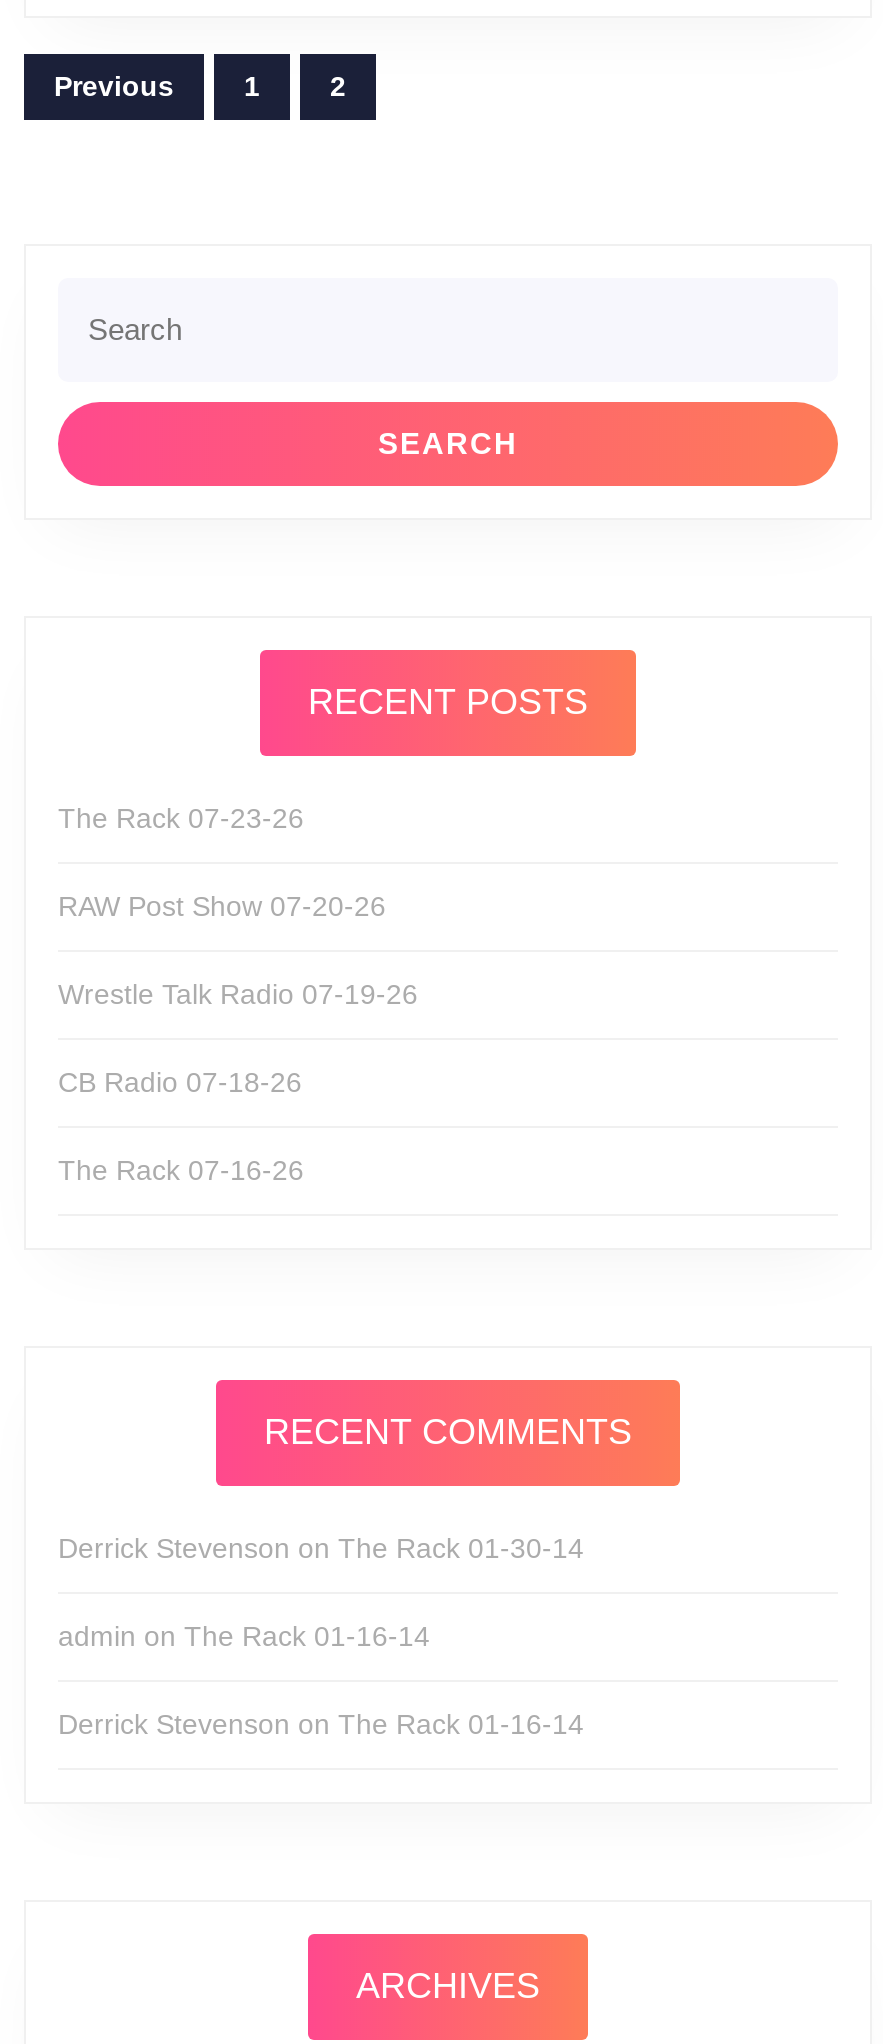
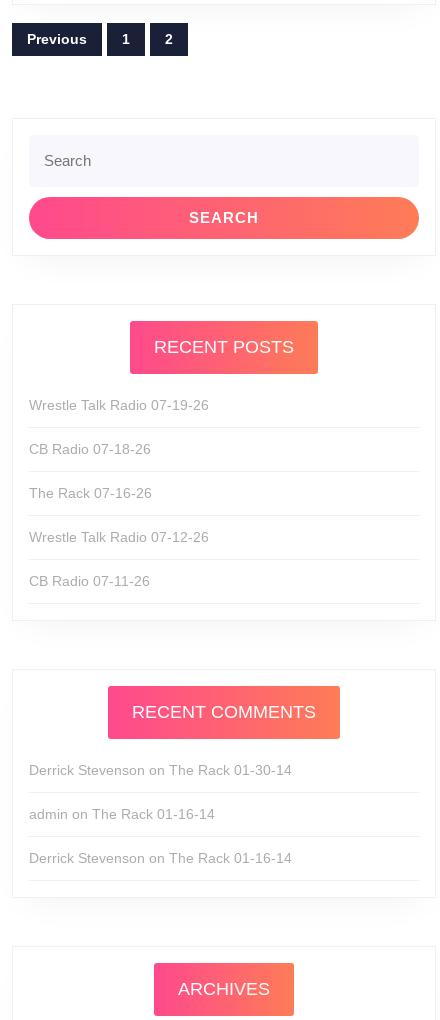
- The Rack 07-23-26
- RAW Post Show 07-20-26

moved up: Wrestle Talk Radio 07-19-26 | CB Radio 07-18-26 | The Rack 07-16-26

+ Wrestle Talk Radio 07-12-26
+ CB Radio 07-11-26
